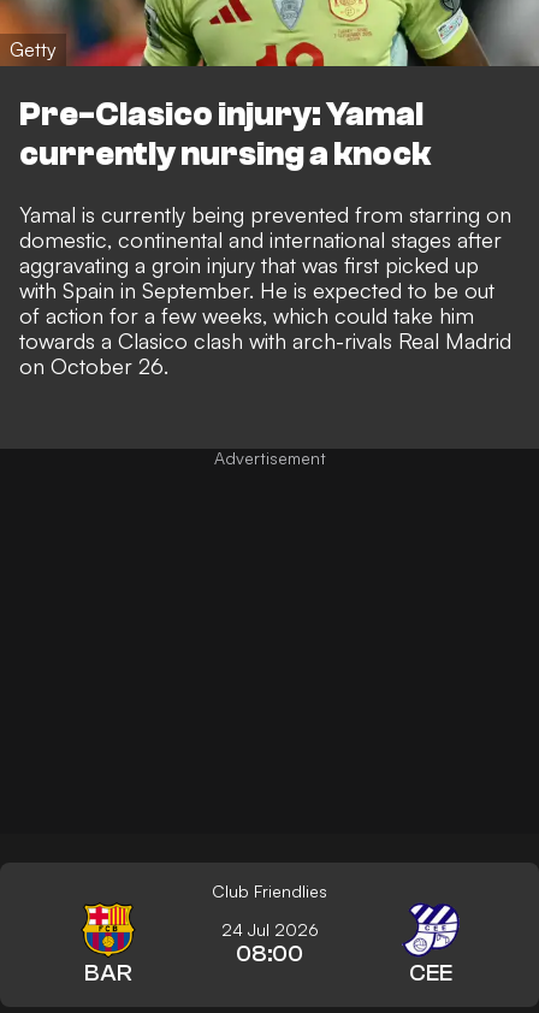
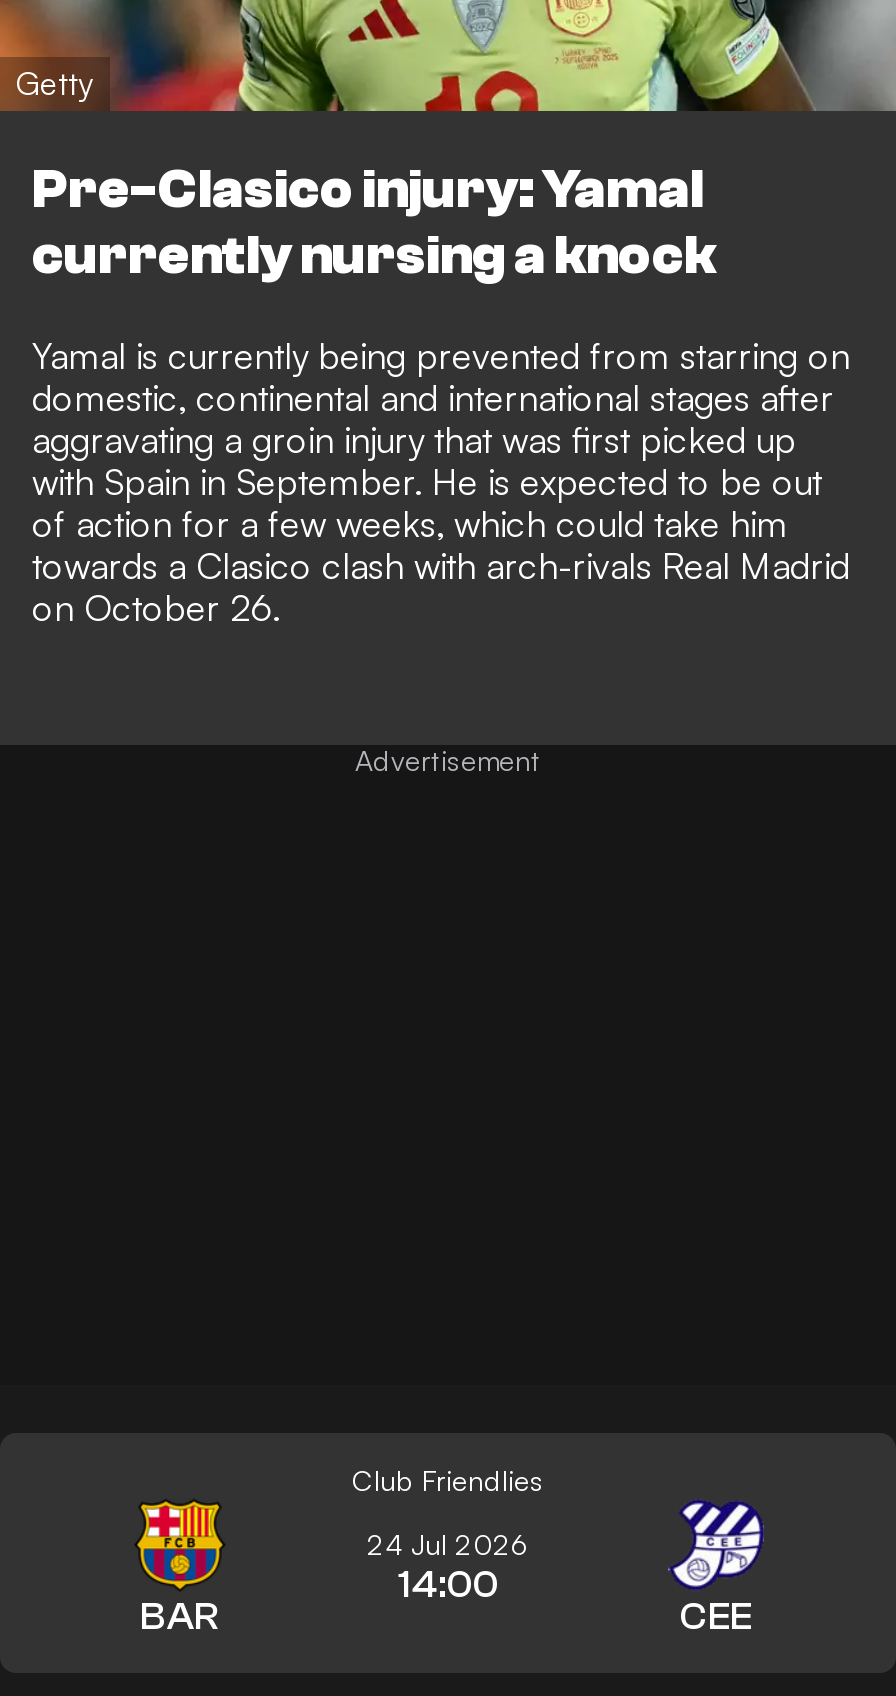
- 08:00
+ 14:00
